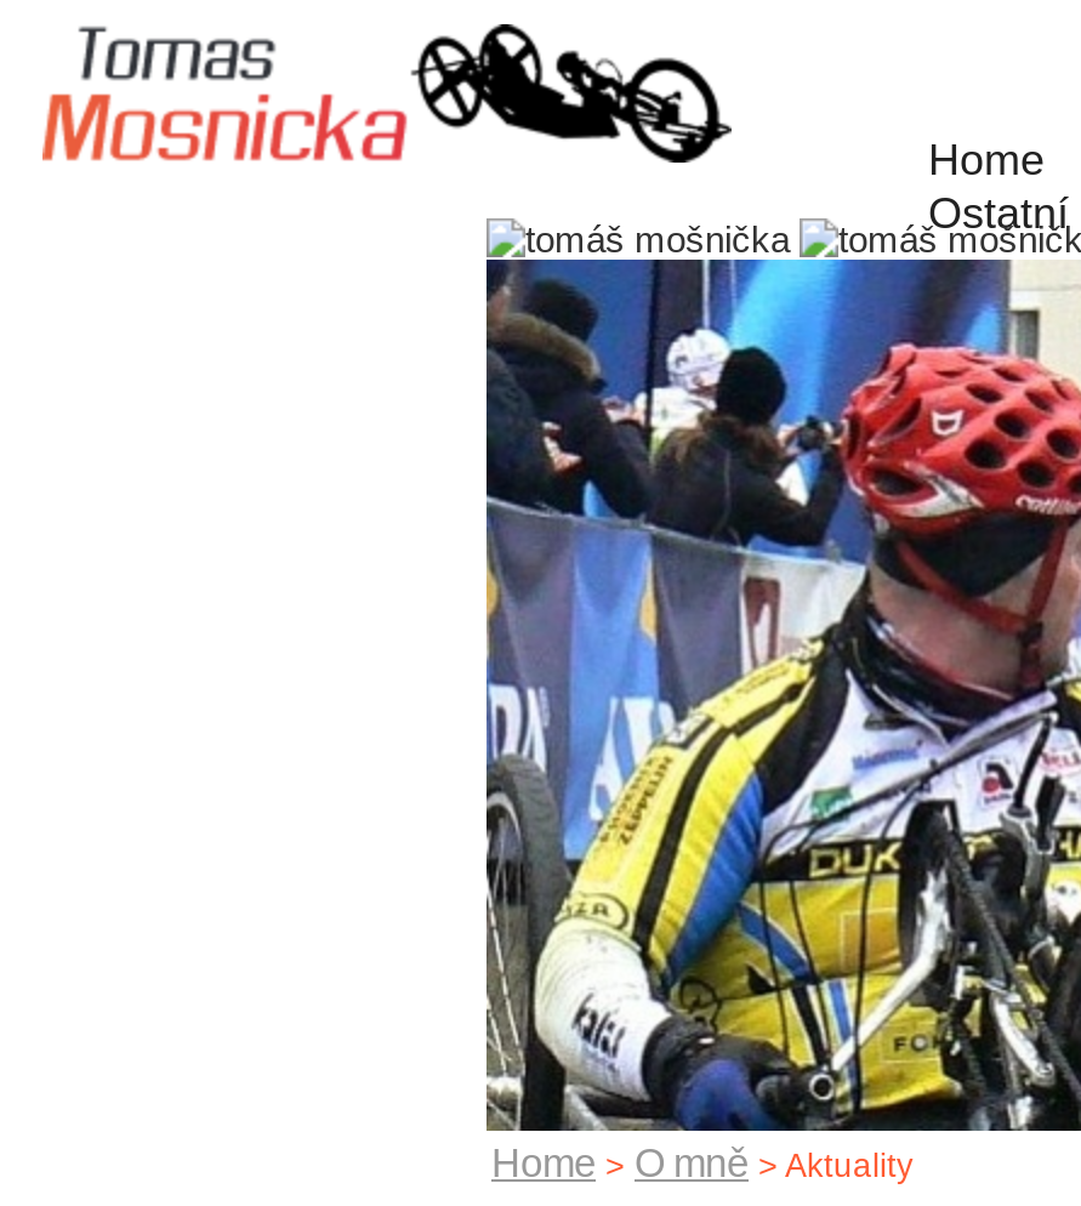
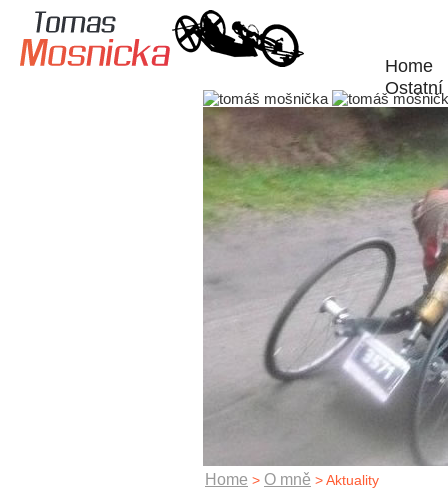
- [image]
+ [image]
